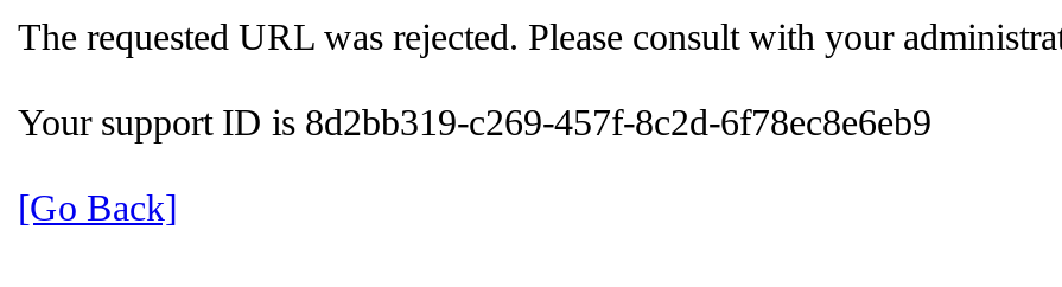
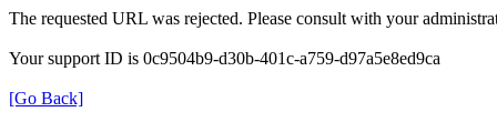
- Your support ID is 8d2bb319-c269-457f-8c2d-6f78ec8e6eb9
+ Your support ID is 0c9504b9-d30b-401c-a759-d97a5e8ed9ca
